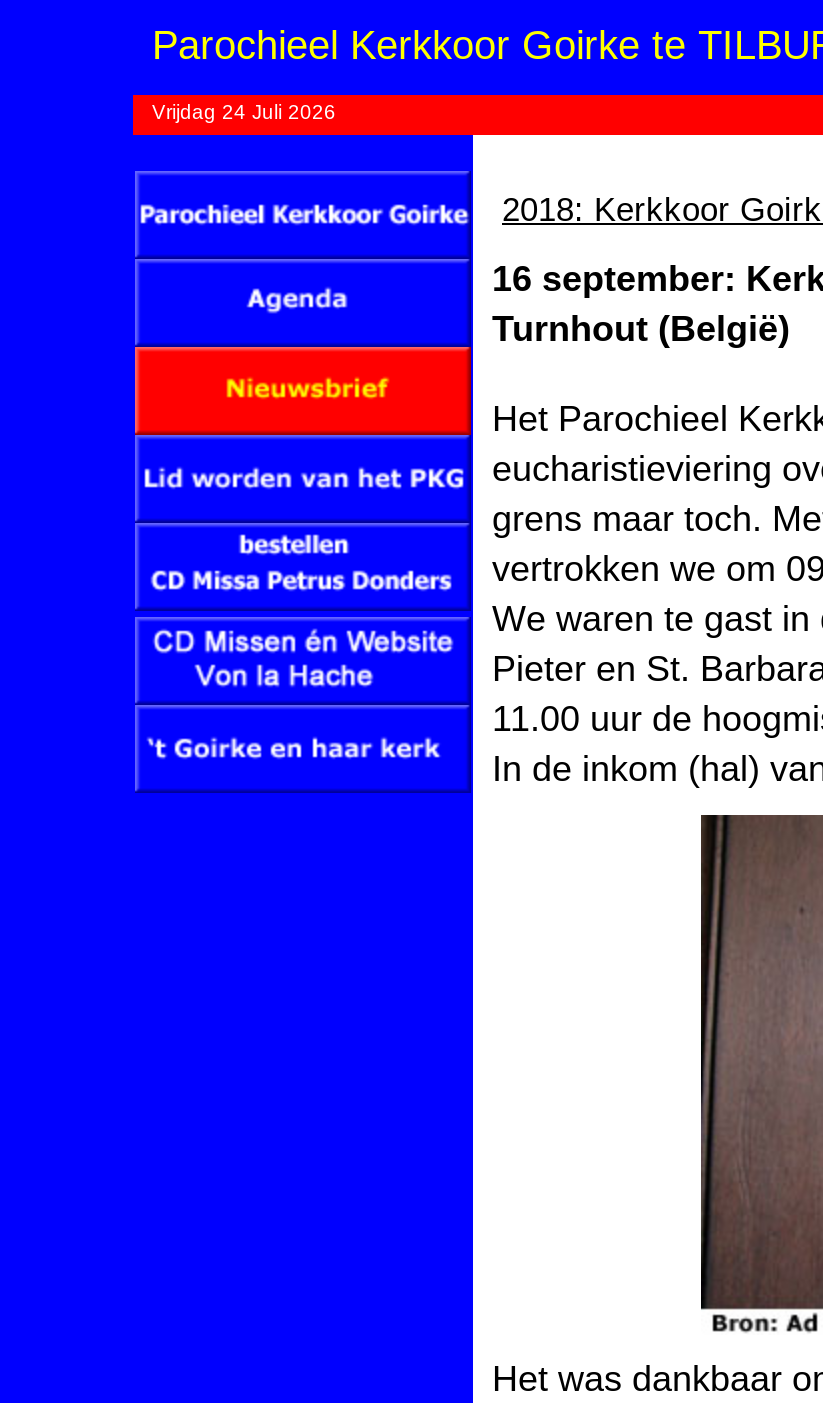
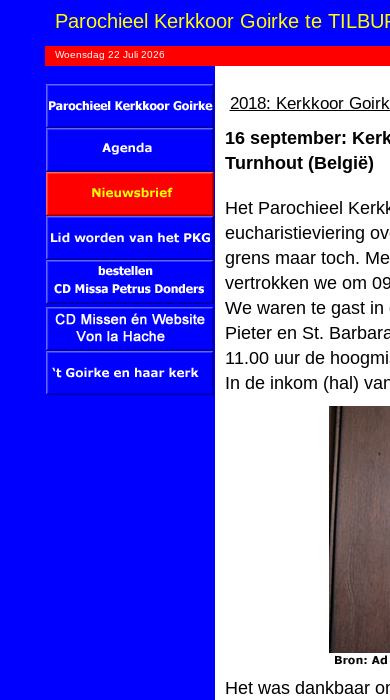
- Vrijdag 24 Juli 2026
+ Woensdag 22 Juli 2026
